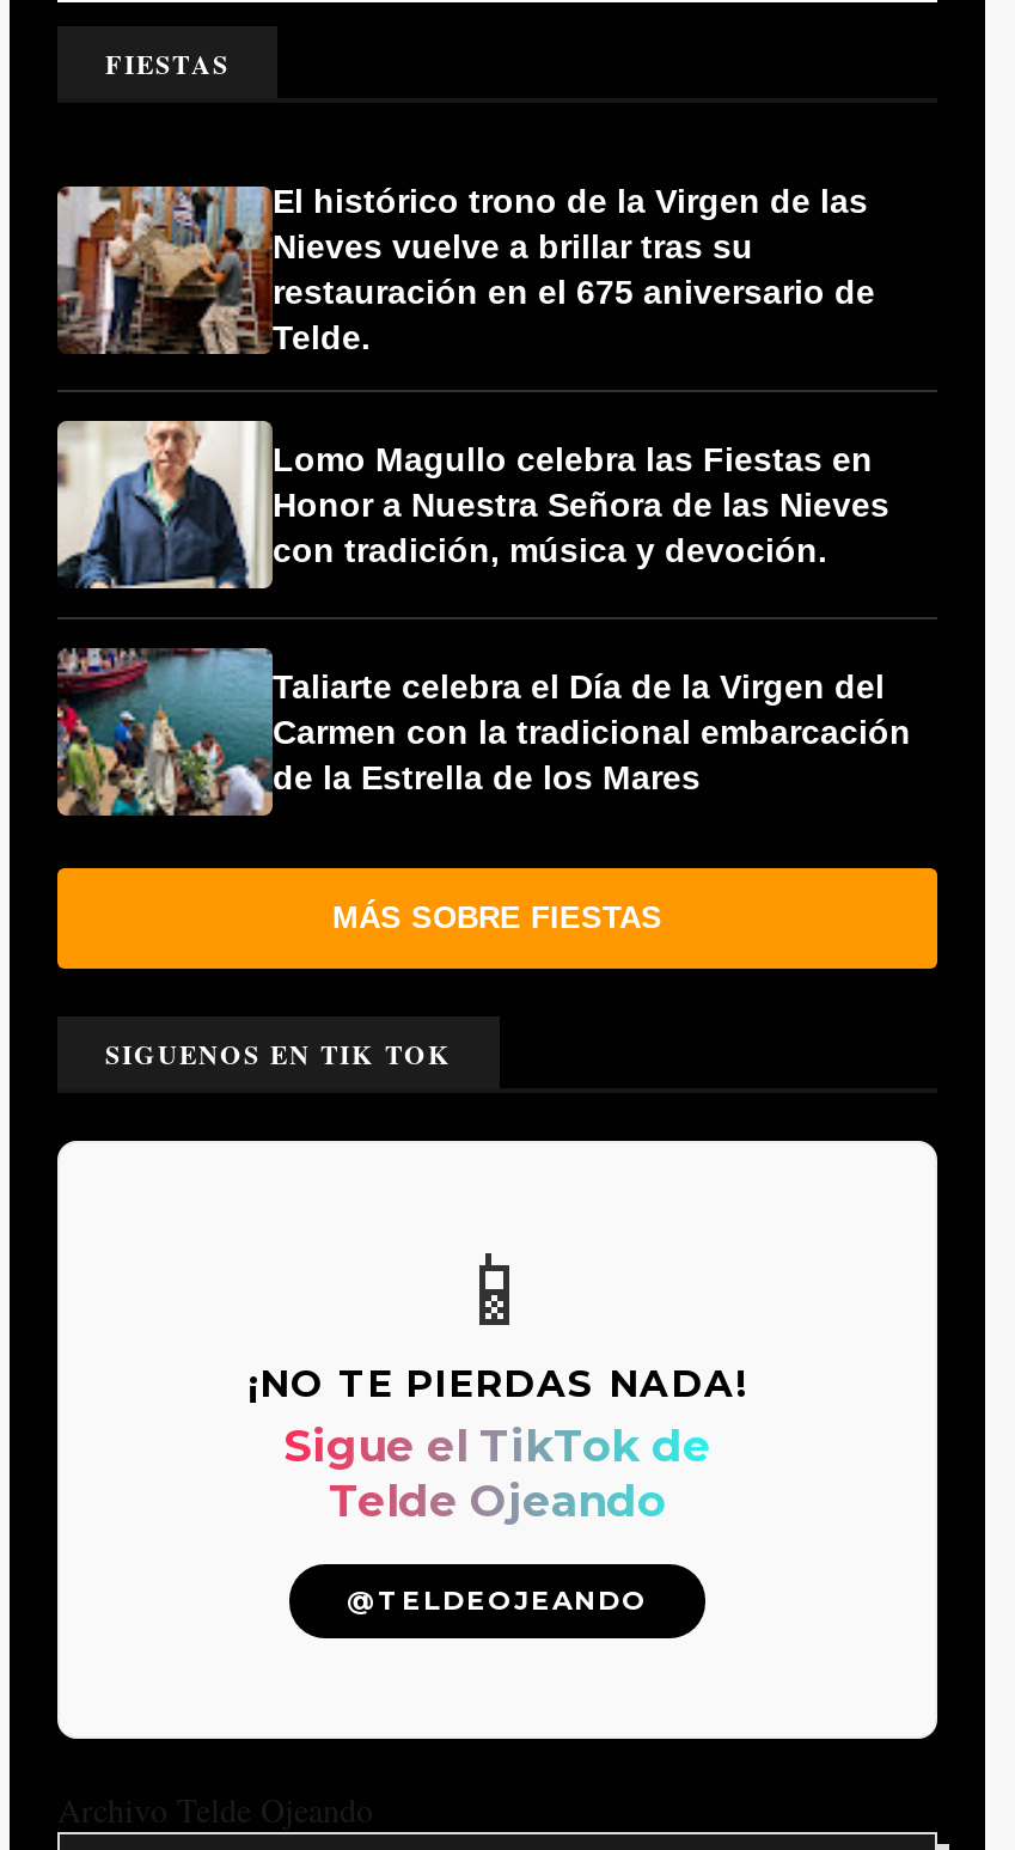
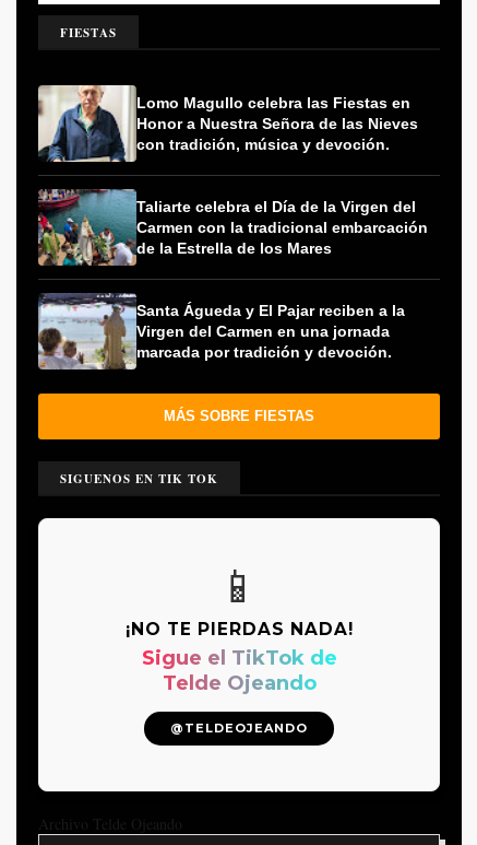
- [image]
- El histórico trono de la Virgen de las
- Nieves vuelve a brillar tras su
- restauración en el 675 aniversario de
- Telde.

moved up: [image] | Lomo Magullo celebra las Fiestas en | Honor a Nuestra Señora de las Nieves | con tradición, música y devoción. | Taliarte celebra el Día de la Virgen del | Carmen con la tradicional embarcación | de la Estrella de los Mares

+ [image]
+ Santa Águeda y El Pajar reciben a la
+ Virgen del Carmen en una jornada
+ marcada por tradición y devoción.
